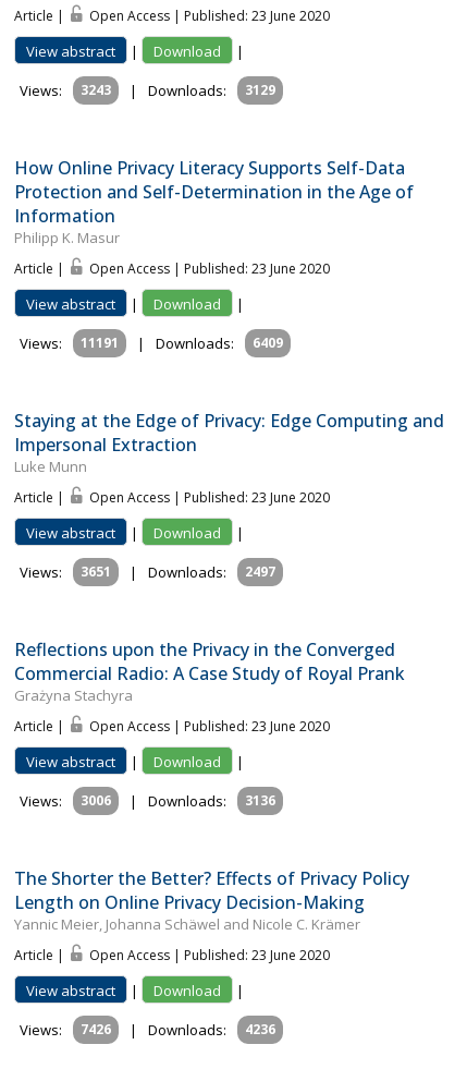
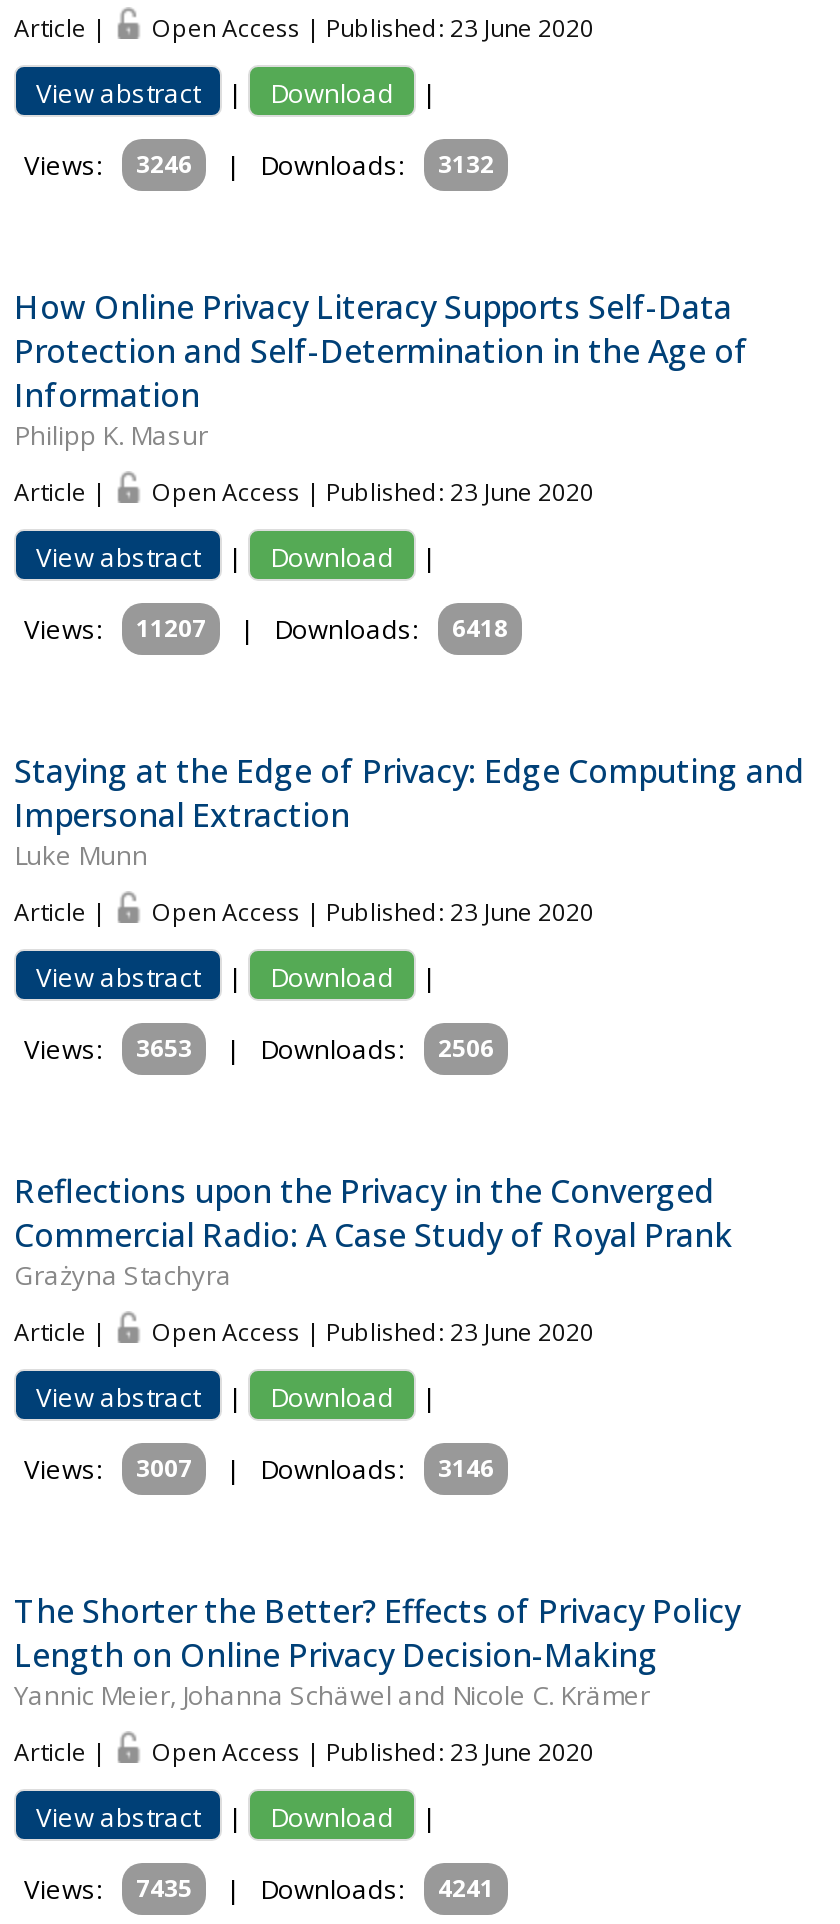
- 3243
+ 3246

- 3129
+ 3132

- 11191
+ 11207

- 6409
+ 6418

- 3651
+ 3653

- 2497
+ 2506

- 3006
+ 3007

- 3136
+ 3146

- 7426
+ 7435

- 4236
+ 4241
